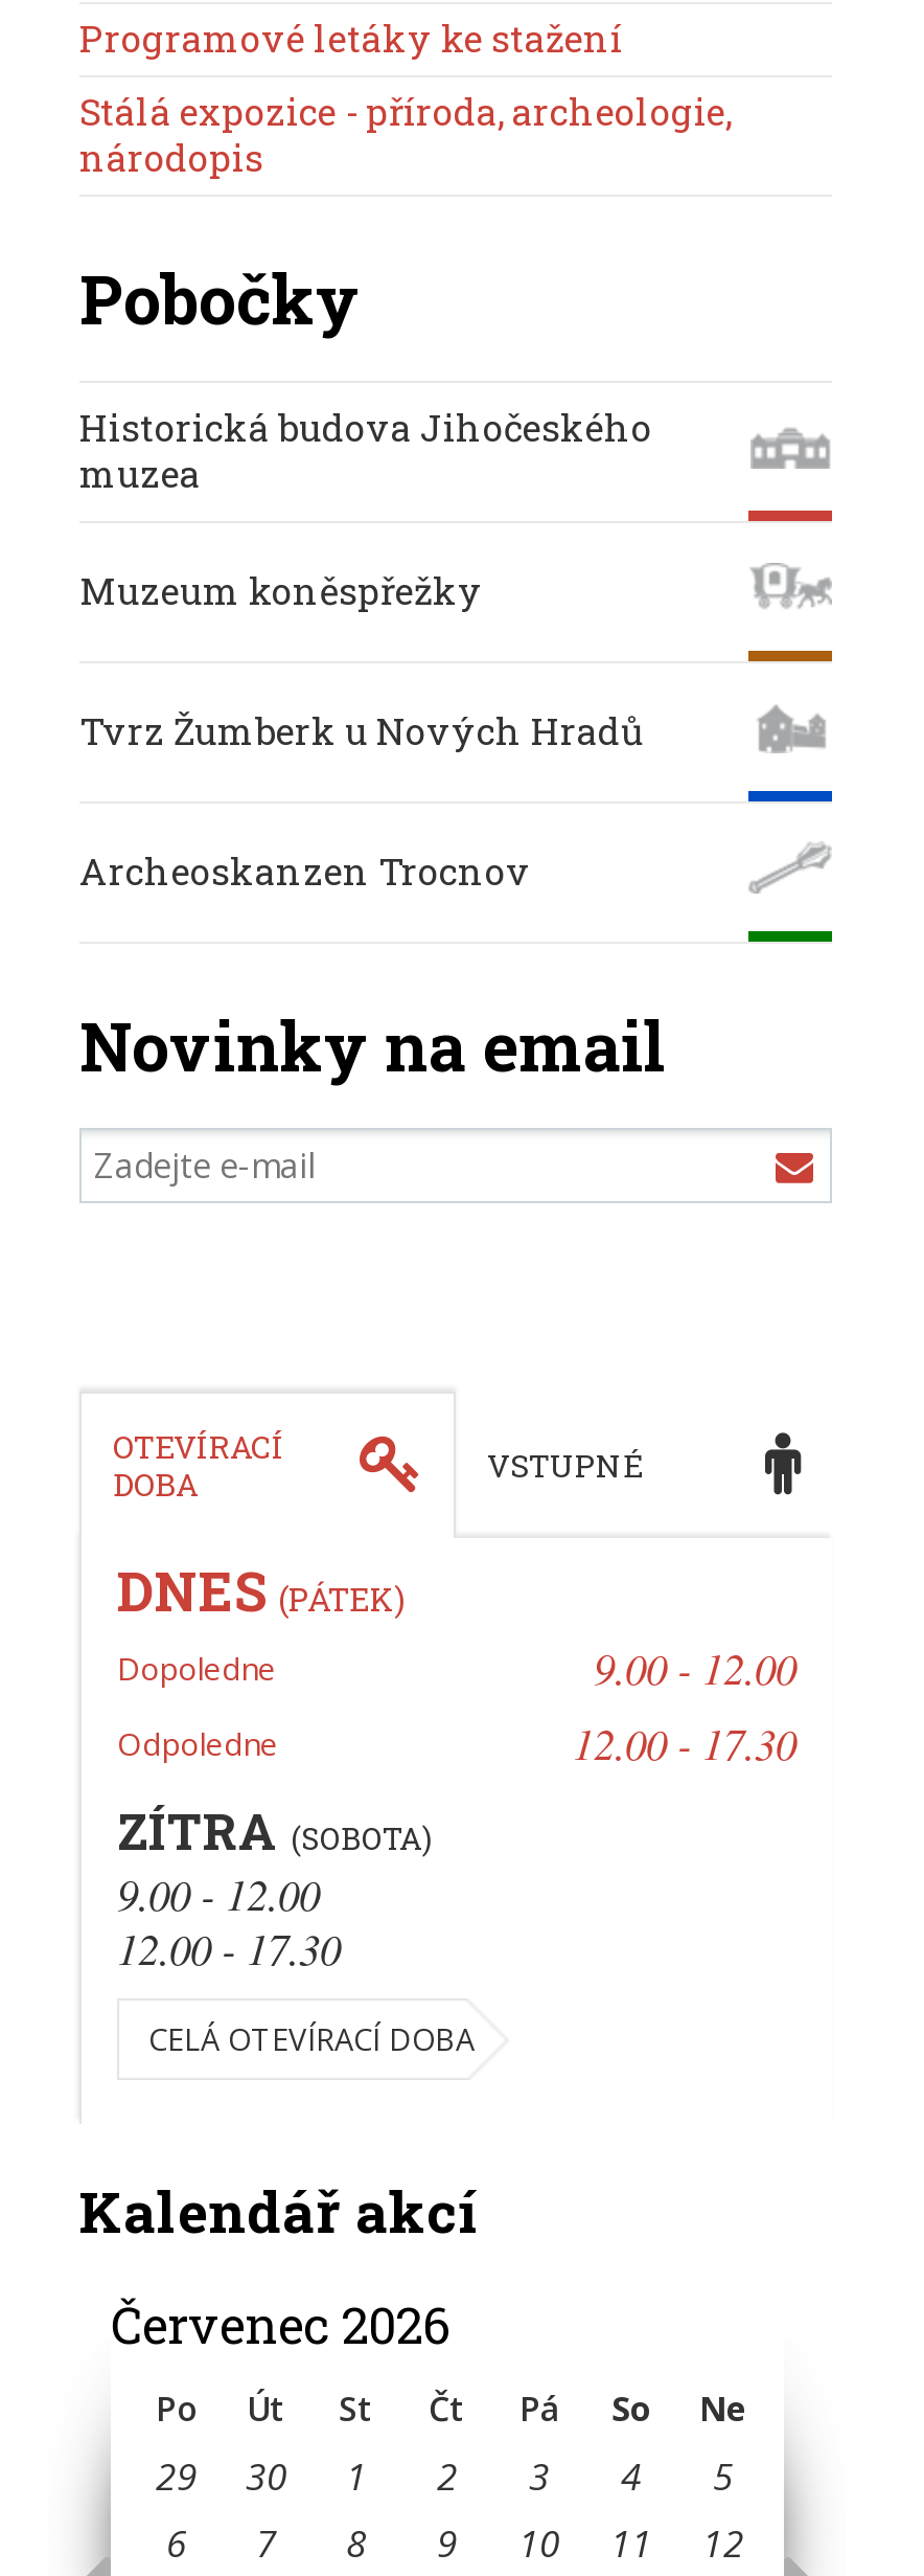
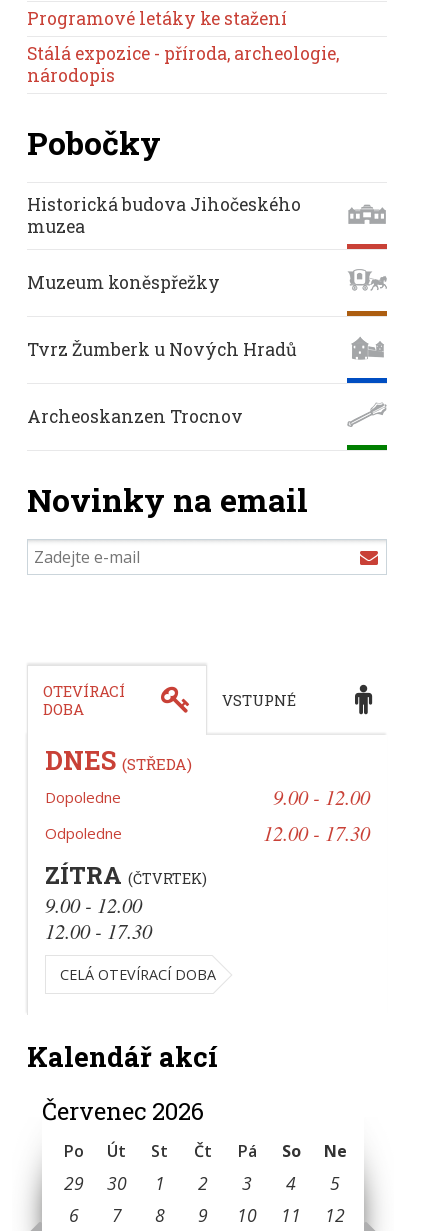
- DNES (PÁTEK)
+ DNES (STŘEDA)

- ZÍTRA (SOBOTA)
+ ZÍTRA (ČTVRTEK)
